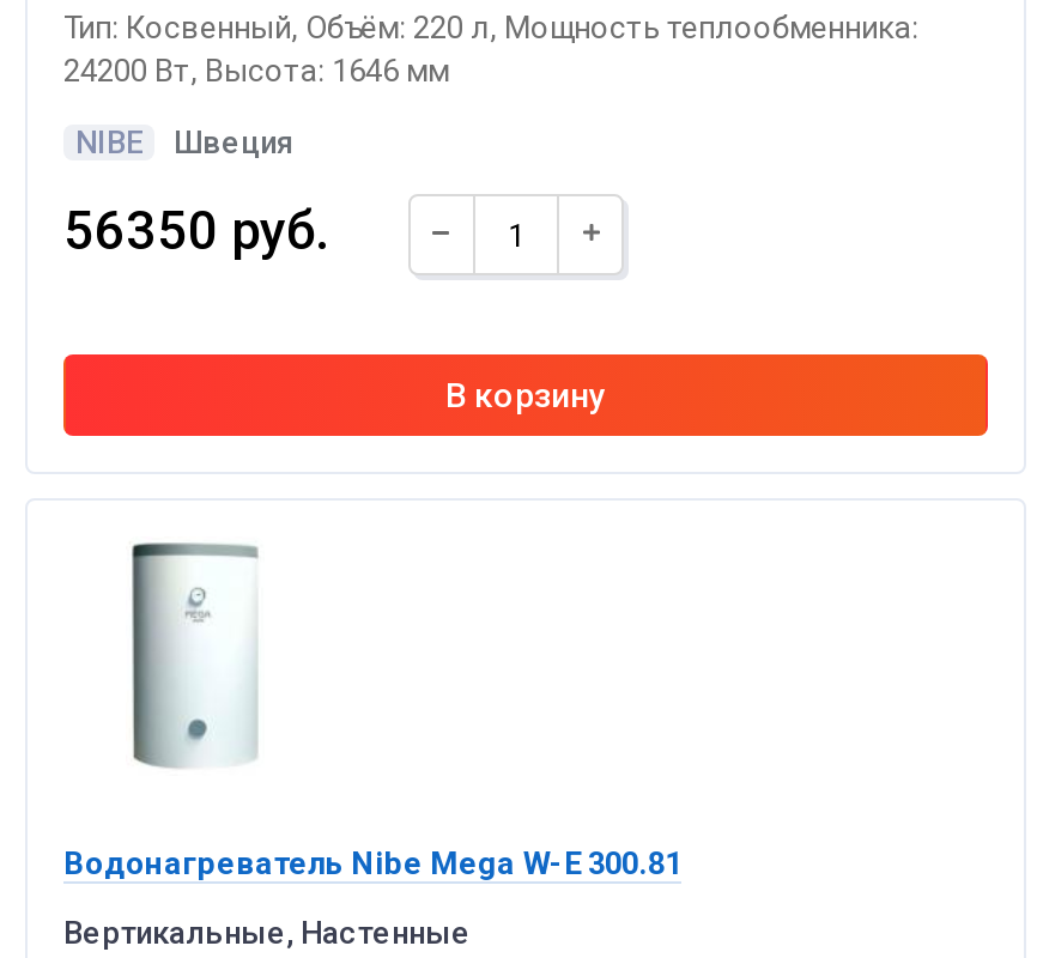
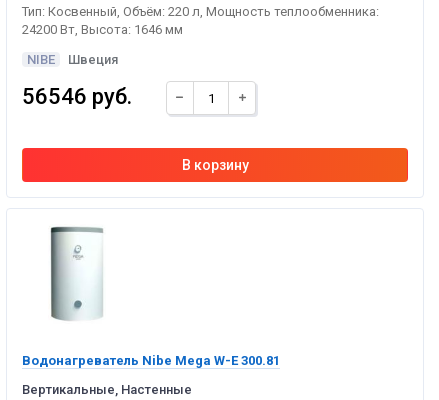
- 56350 руб.
+ 56546 руб.
